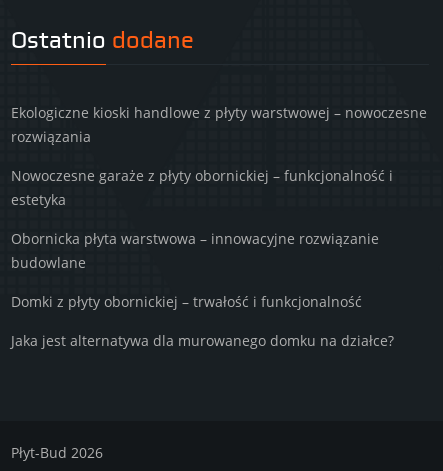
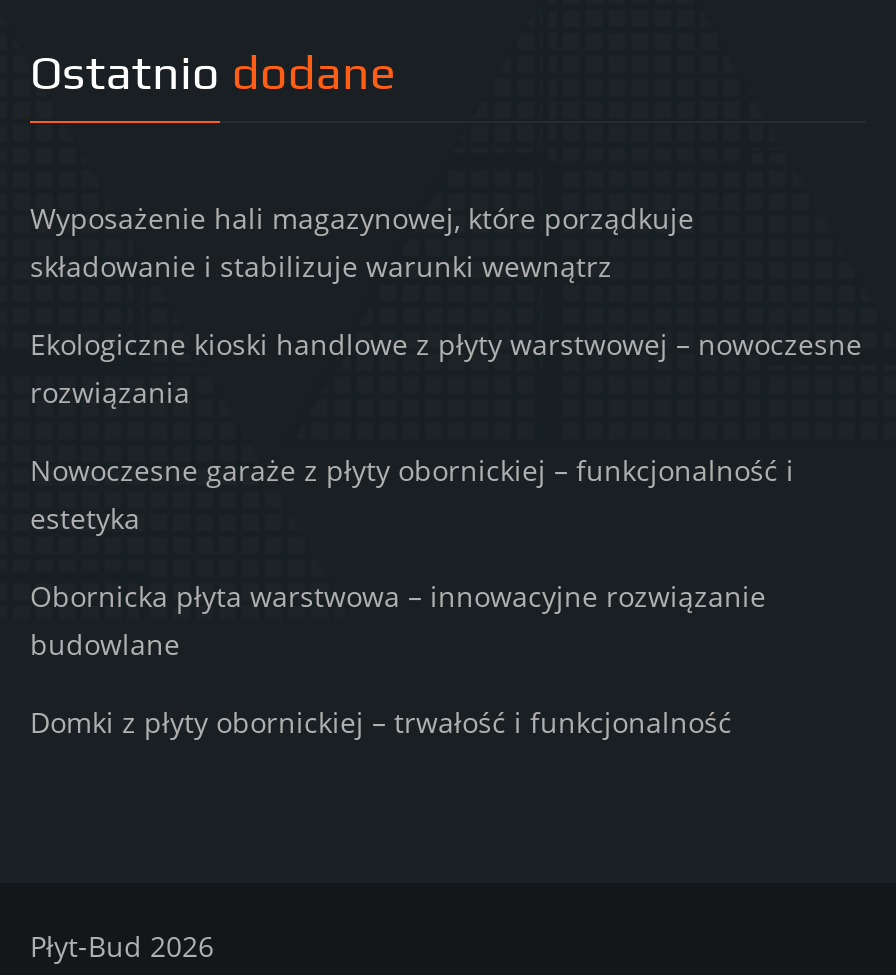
+ Wyposażenie hali magazynowej, które porządkuje
+ składowanie i stabilizuje warunki wewnątrz

moved down: Ekologiczne kioski handlowe z płyty warstwowej – nowoczesne | rozwiązania | Nowoczesne garaże z płyty obornickiej – funkcjonalność i | estetyka | Obornicka płyta warstwowa – innowacyjne rozwiązanie | budowlane | Domki z płyty obornickiej – trwałość i funkcjonalność

- Jaka jest alternatywa dla murowanego domku na działce?
